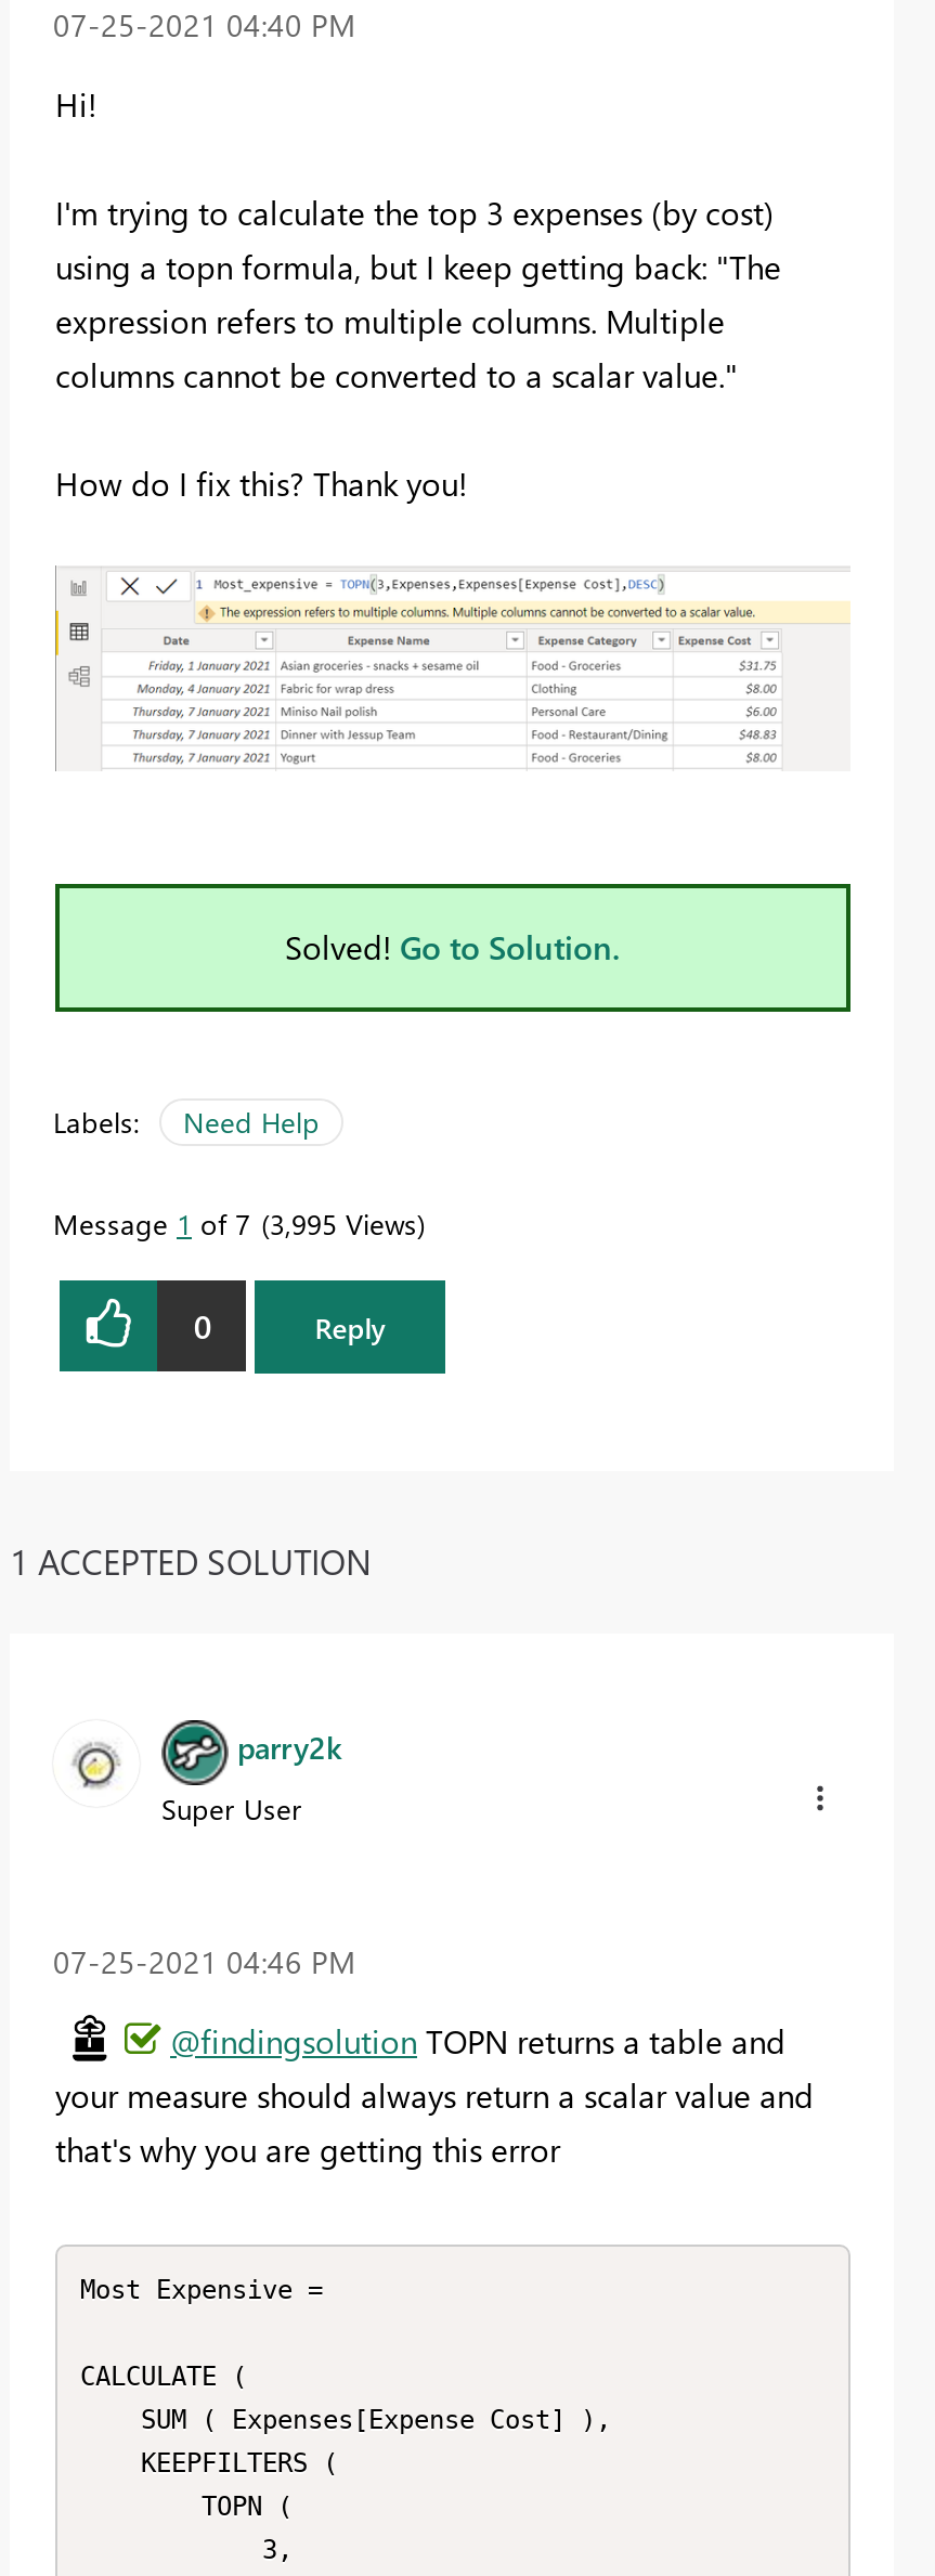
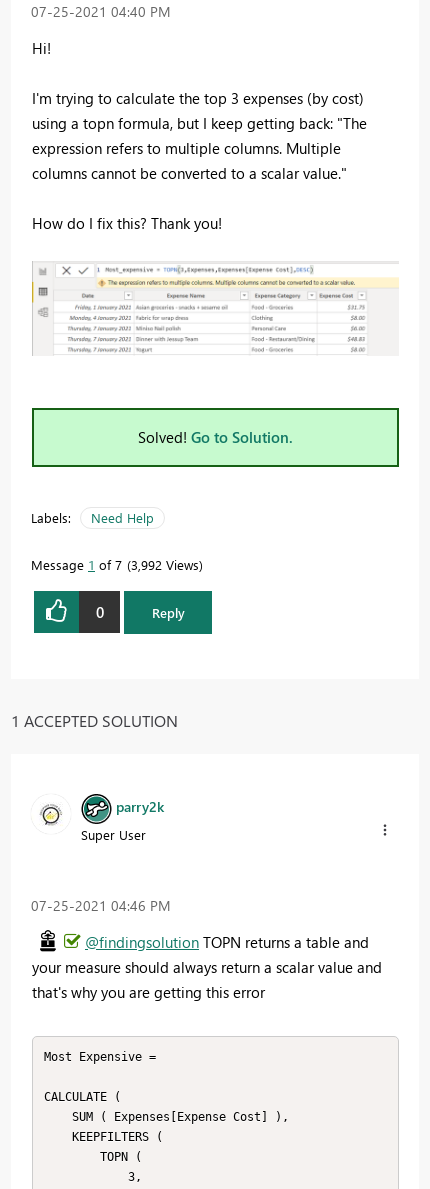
- Message 1 of 7 3,995 Views
+ Message 1 of 7 3,992 Views
